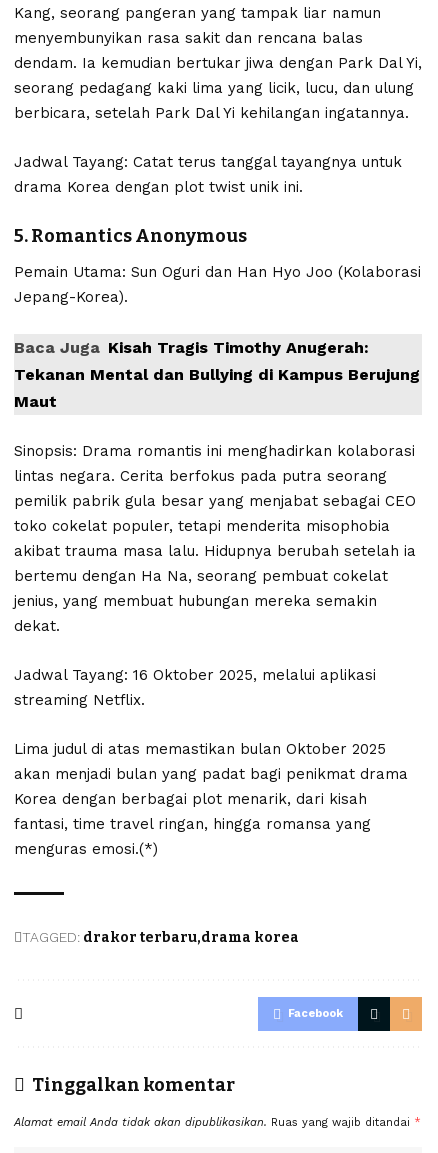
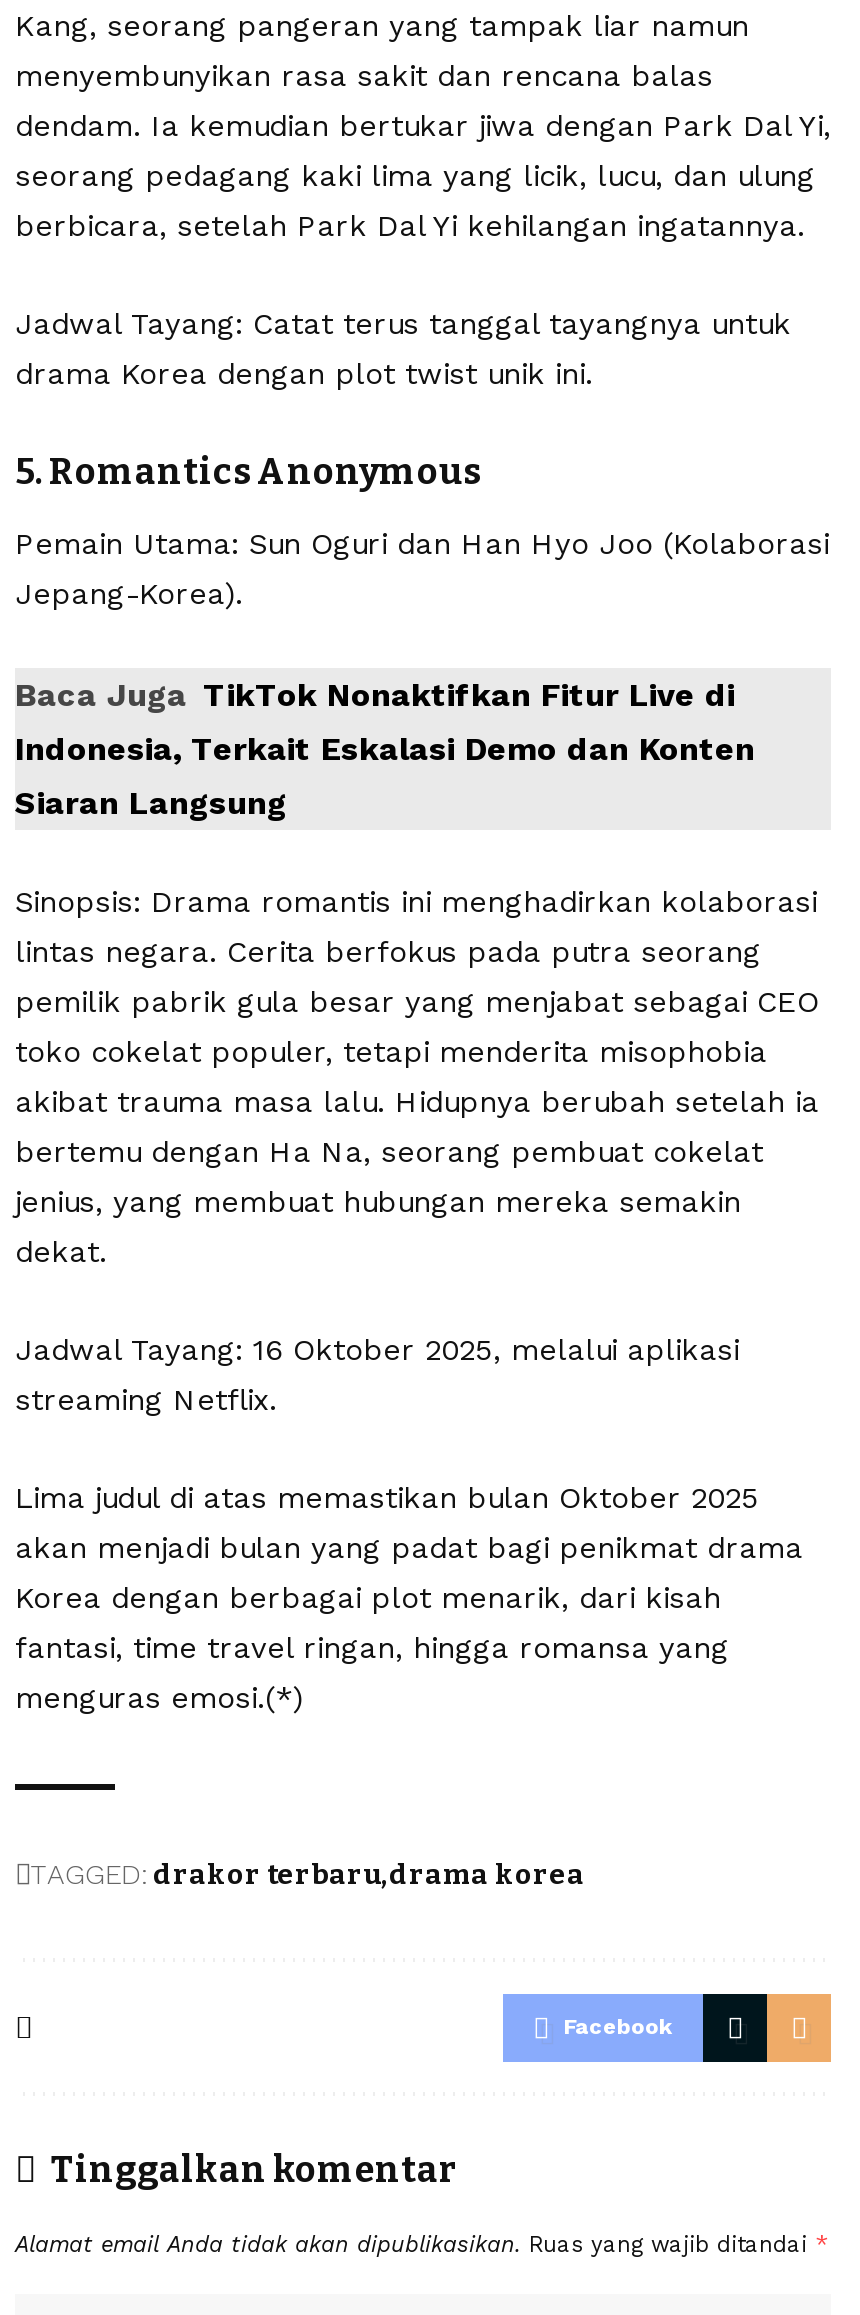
- Baca Juga Kisah Tragis Timothy Anugerah:
- Tekanan Mental dan Bullying di Kampus Berujung
- Maut
+ Baca Juga TikTok Nonaktifkan Fitur Live di
+ Indonesia, Terkait Eskalasi Demo dan Konten
+ Siaran Langsung
